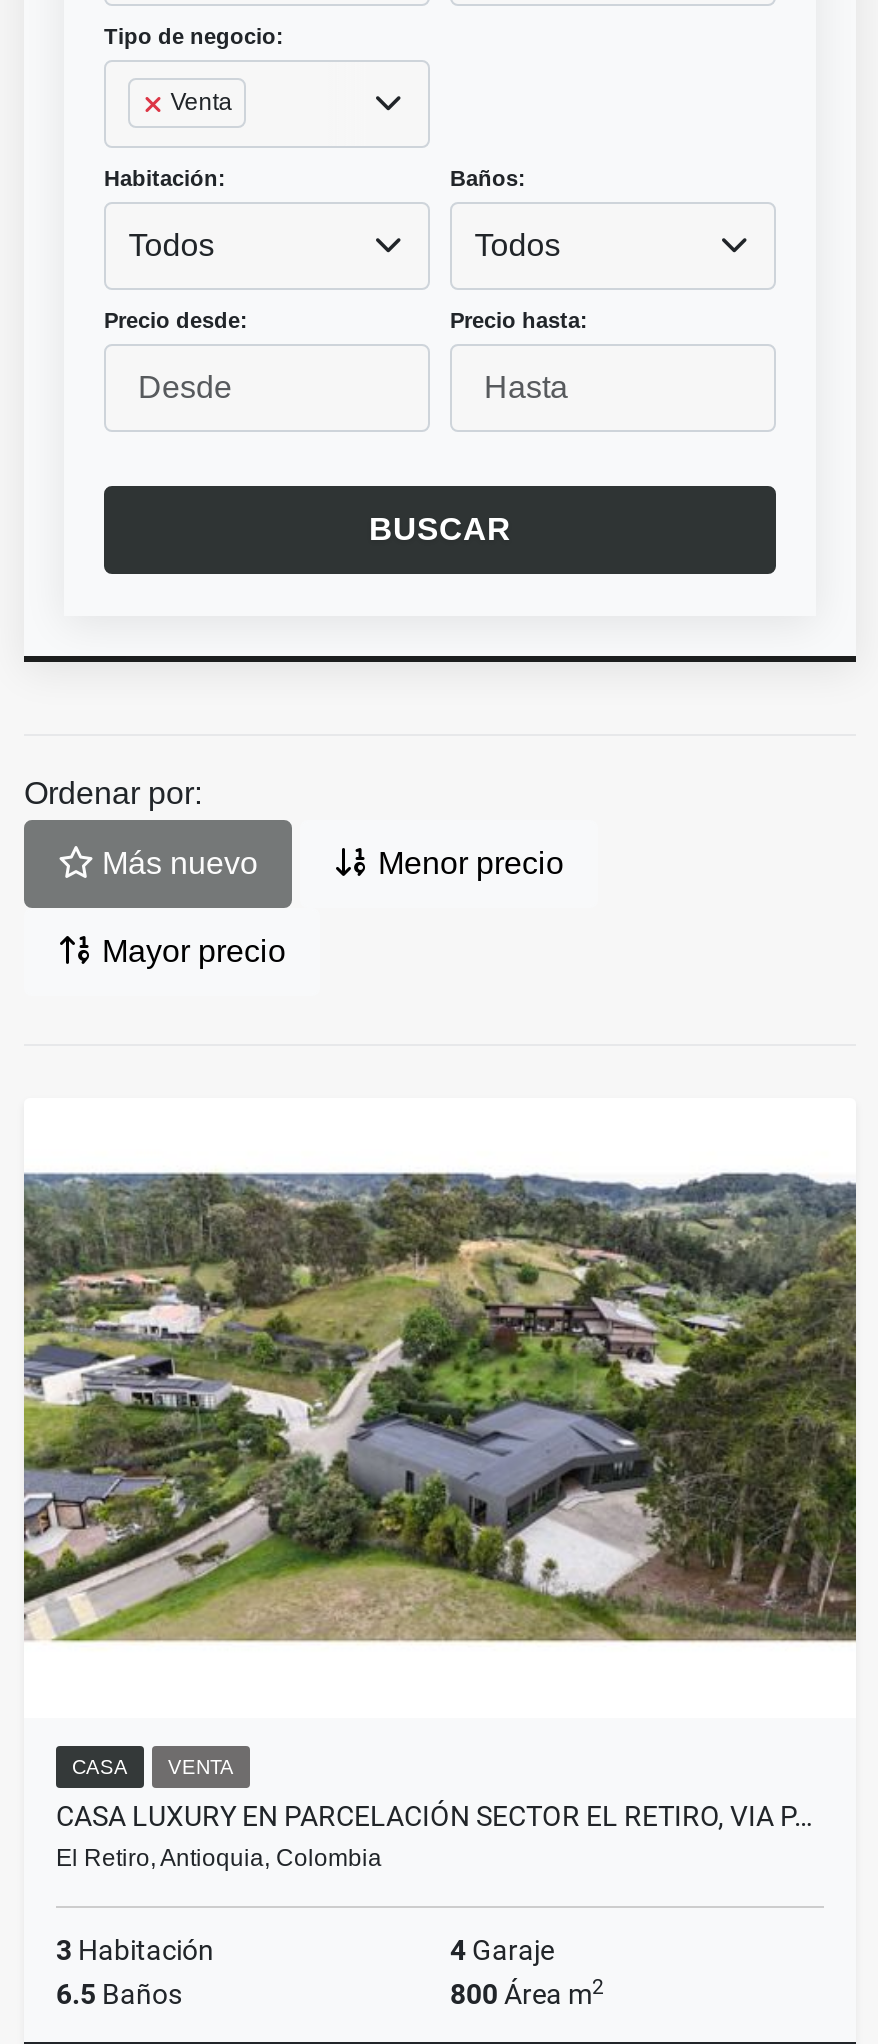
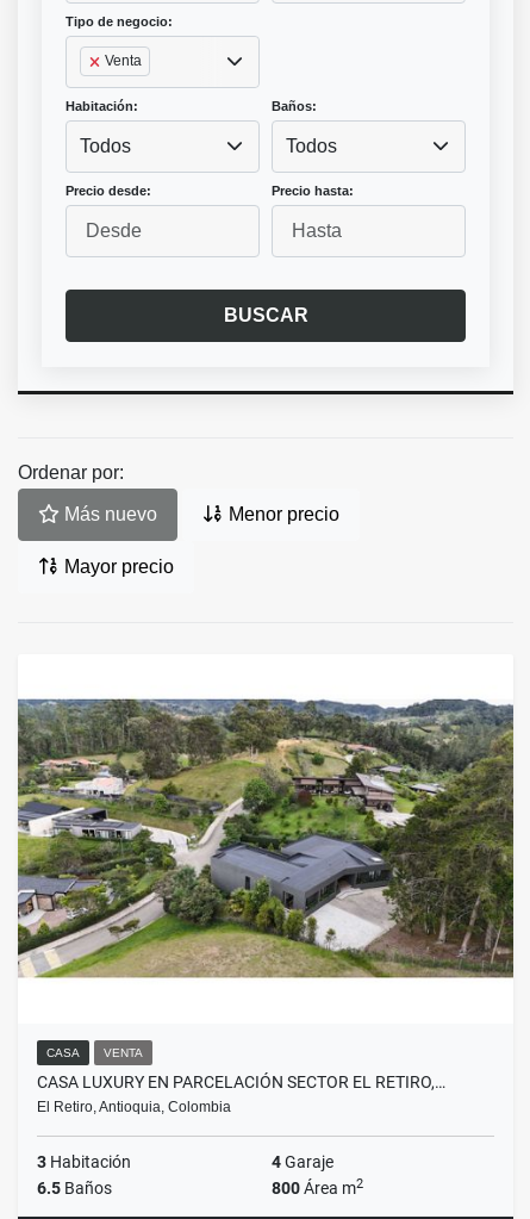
- CASA LUXURY EN PARCELACIÓN SECTOR EL RETIRO, VIA P…
+ CASA LUXURY EN PARCELACIÓN SECTOR EL RETIRO,…
